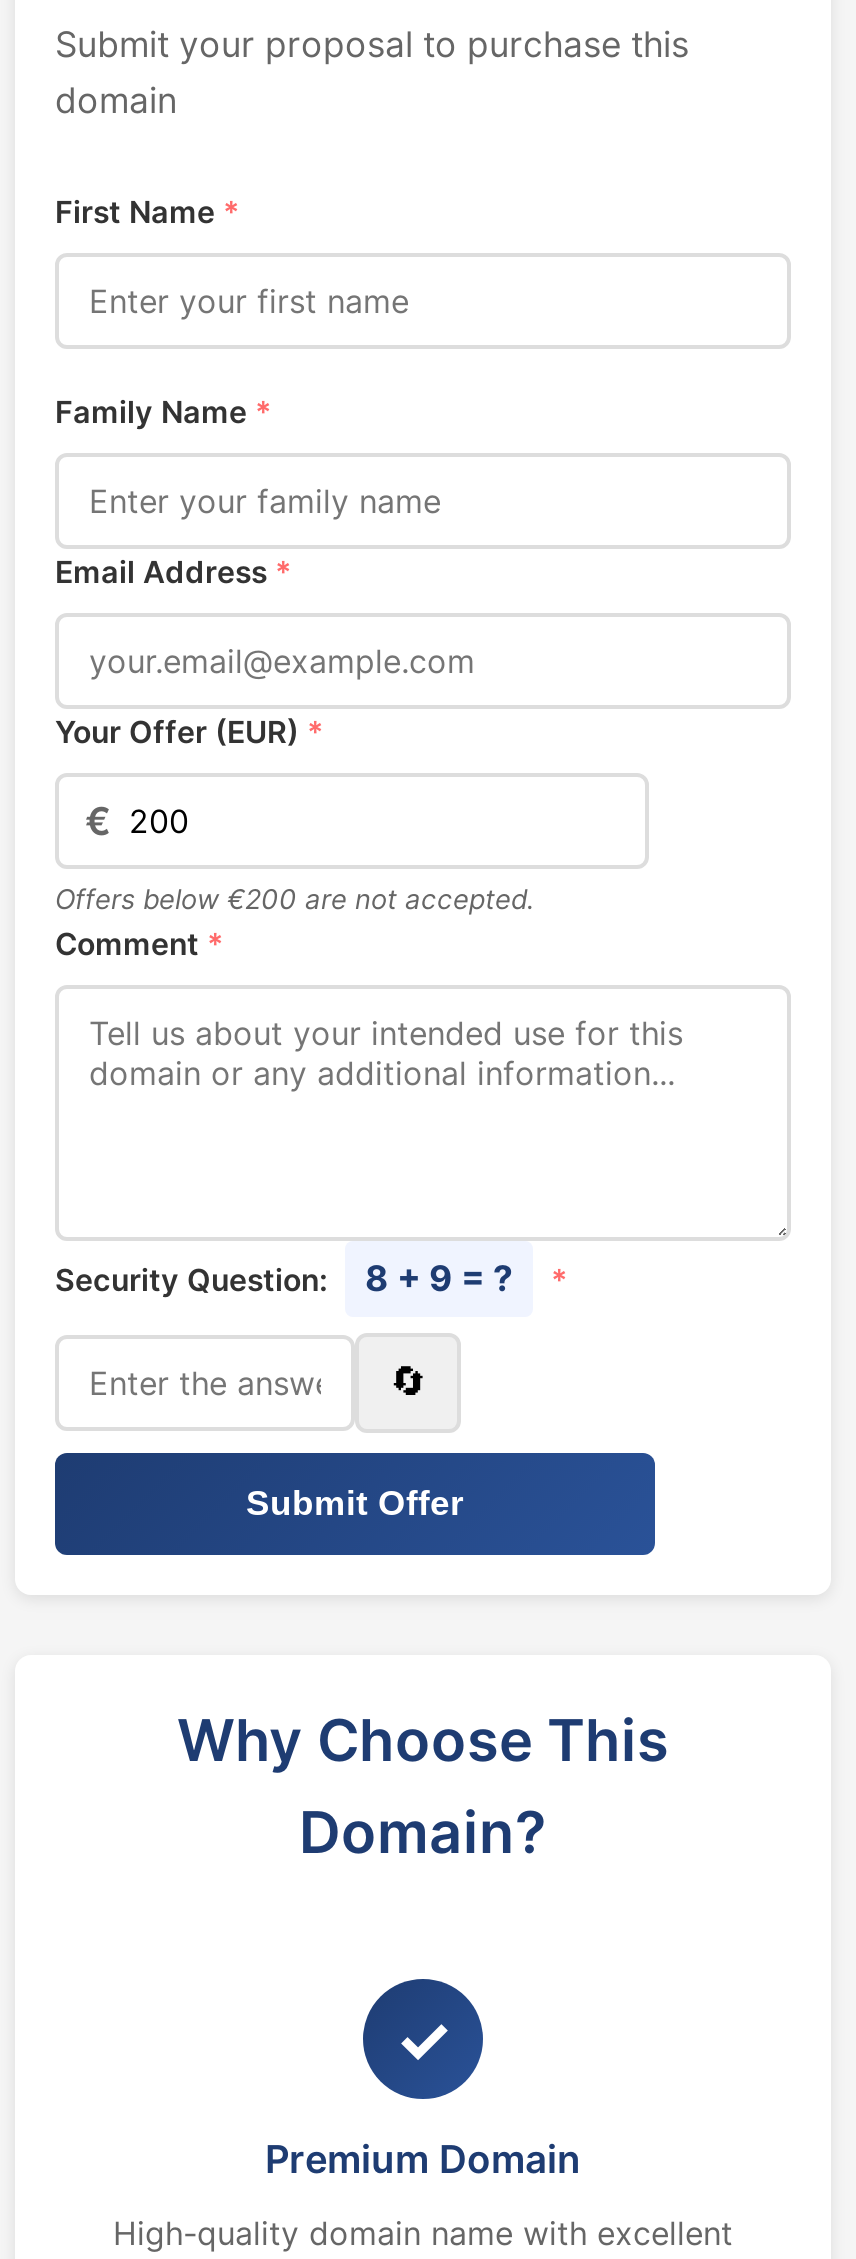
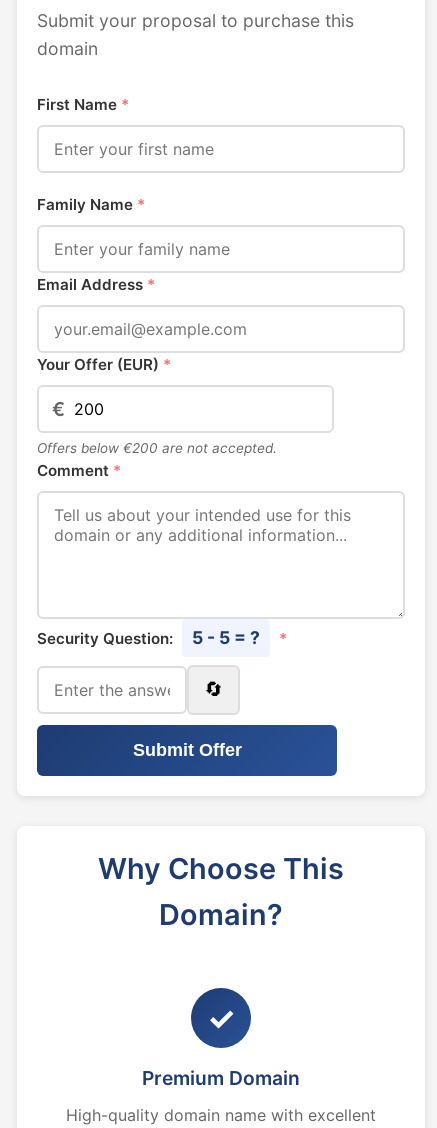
- 8 + 9 = ?
+ 5 - 5 = ?
